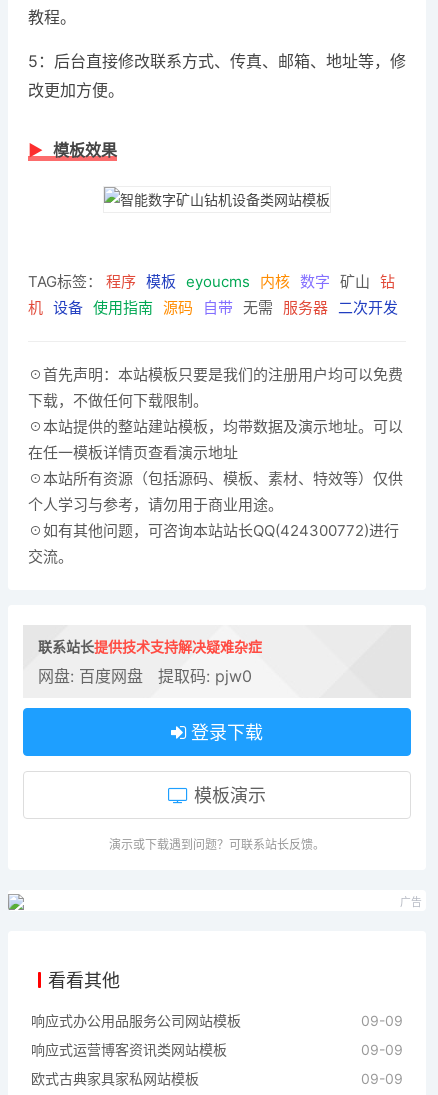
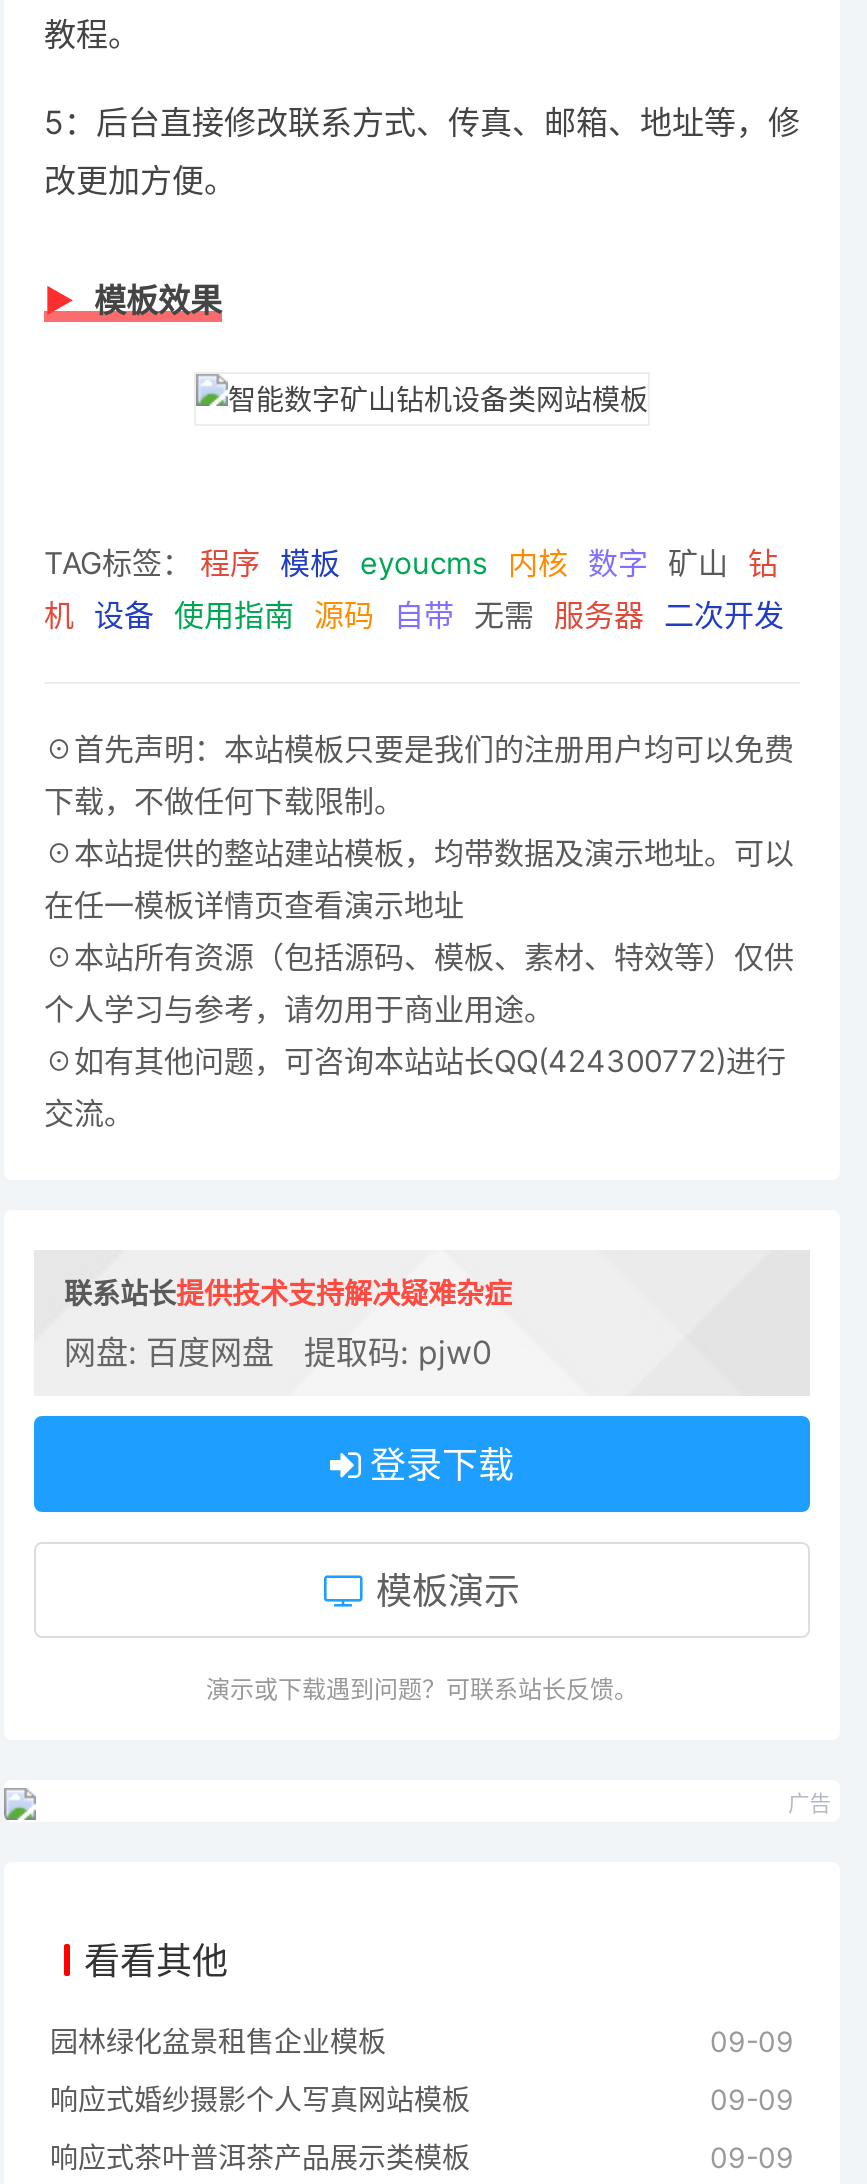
- 响应式办公用品服务公司网站模板
+ 园林绿化盆景租售企业模板

- 响应式运营博客资讯类网站模板
+ 响应式婚纱摄影个人写真网站模板

- 欧式古典家具家私网站模板
+ 响应式茶叶普洱茶产品展示类模板
